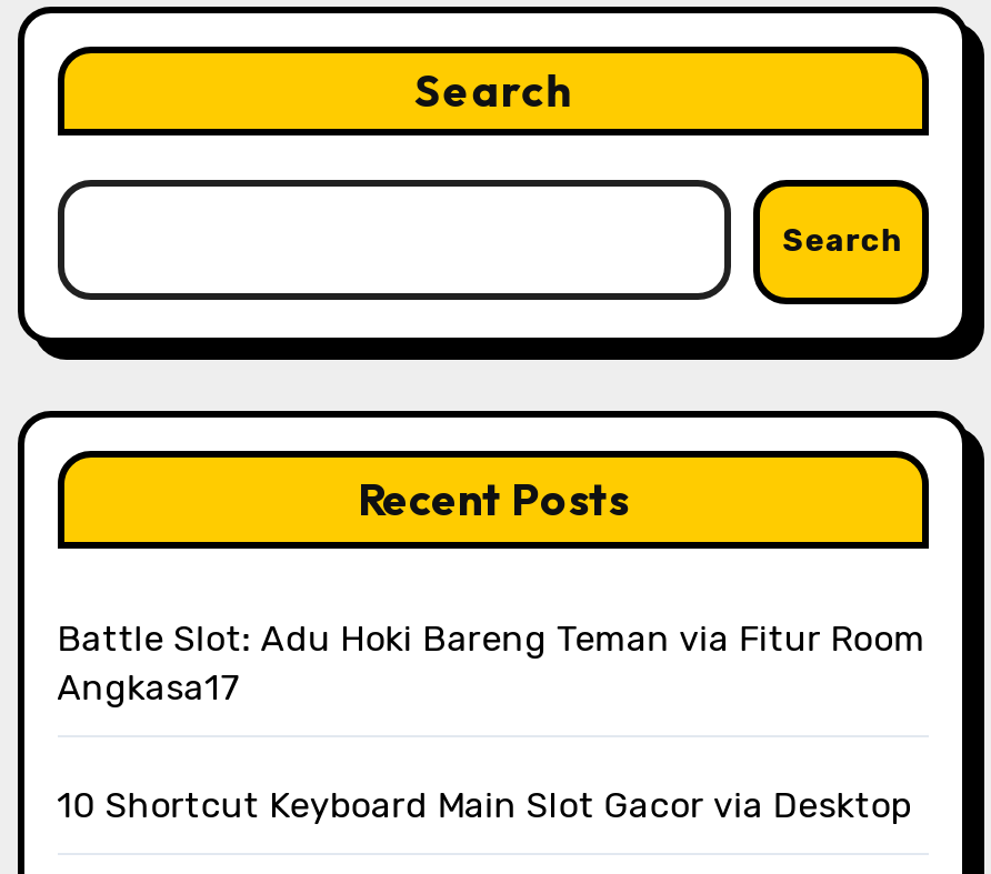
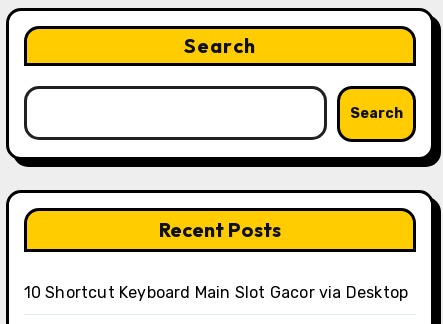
- Battle Slot: Adu Hoki Bareng Teman via Fitur Room
- Angkasa17
